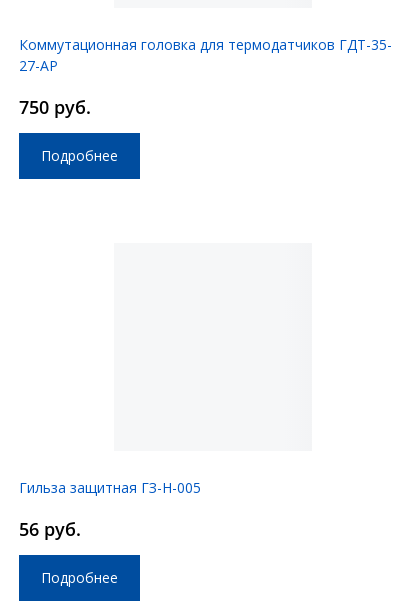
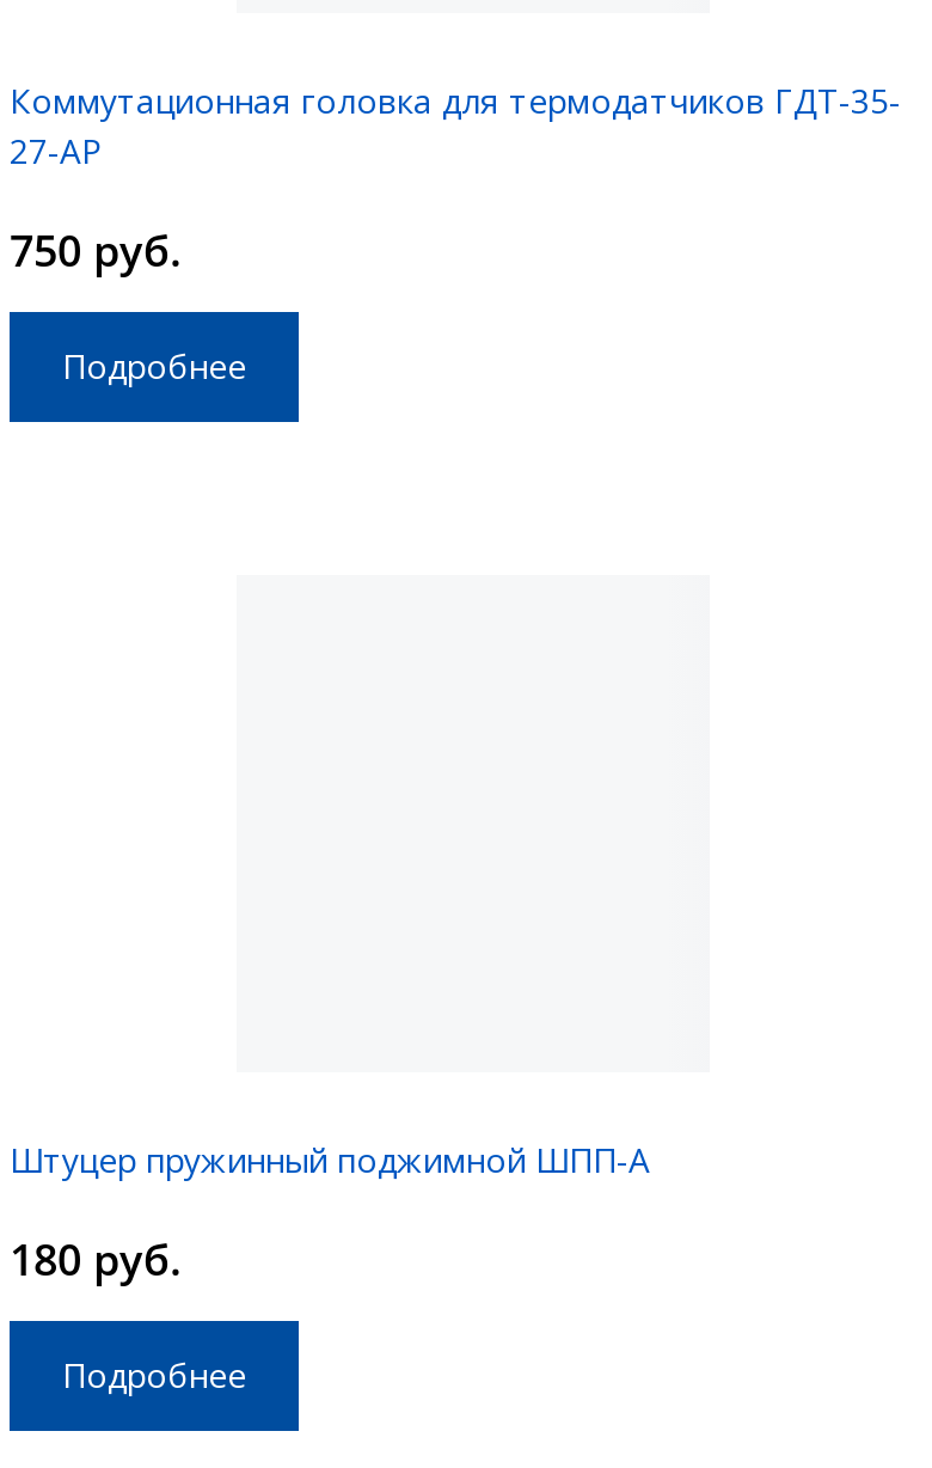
- Гильза защитная ГЗ-Н-005
+ Штуцер пружинный поджимной ШПП-А

- 56 руб.
+ 180 руб.
